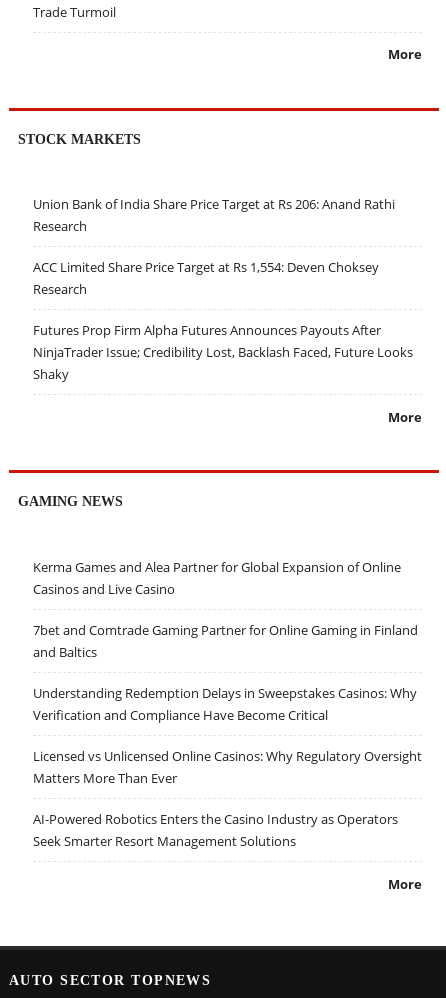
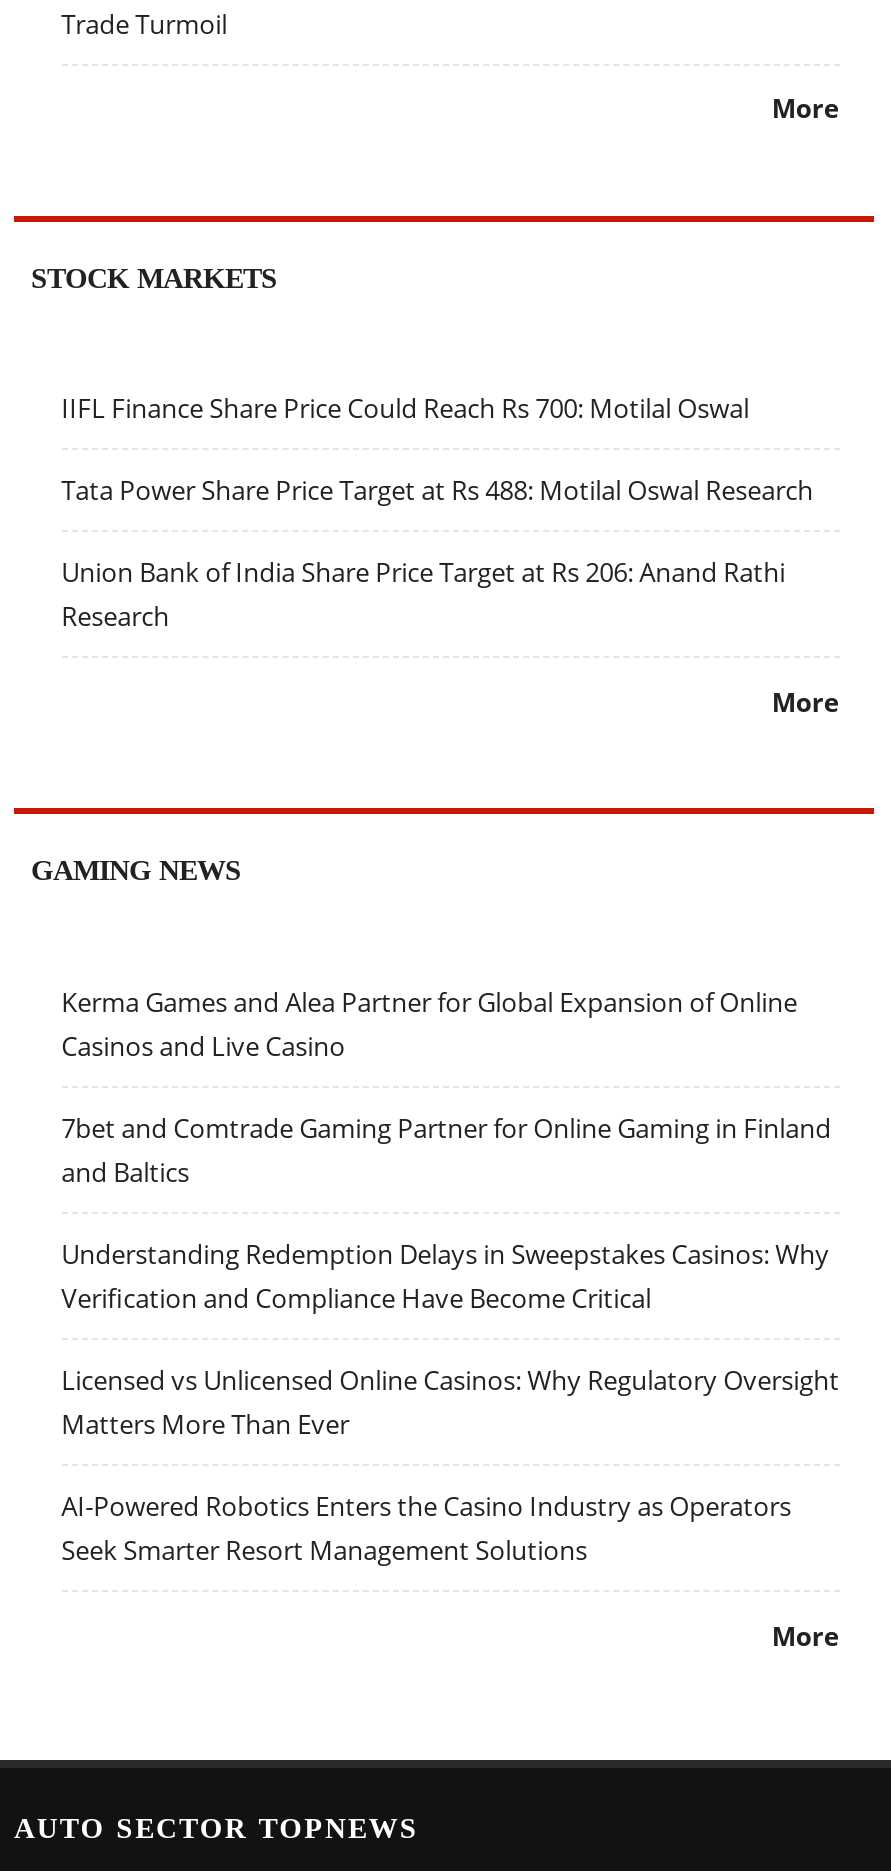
+ IIFL Finance Share Price Could Reach Rs 700: Motilal Oswal
+ Tata Power Share Price Target at Rs 488: Motilal Oswal Research

moved down: Union Bank of India Share Price Target at Rs 206: Anand Rathi | Research

- ACC Limited Share Price Target at Rs 1,554: Deven Choksey
- Research
- Futures Prop Firm Alpha Futures Announces Payouts After
- NinjaTrader Issue; Credibility Lost, Backlash Faced, Future Looks
- Shaky
